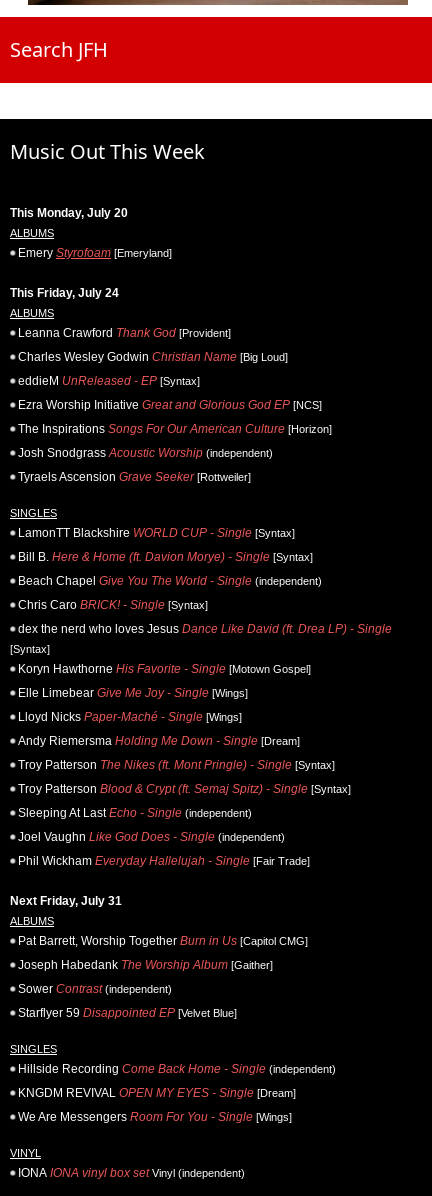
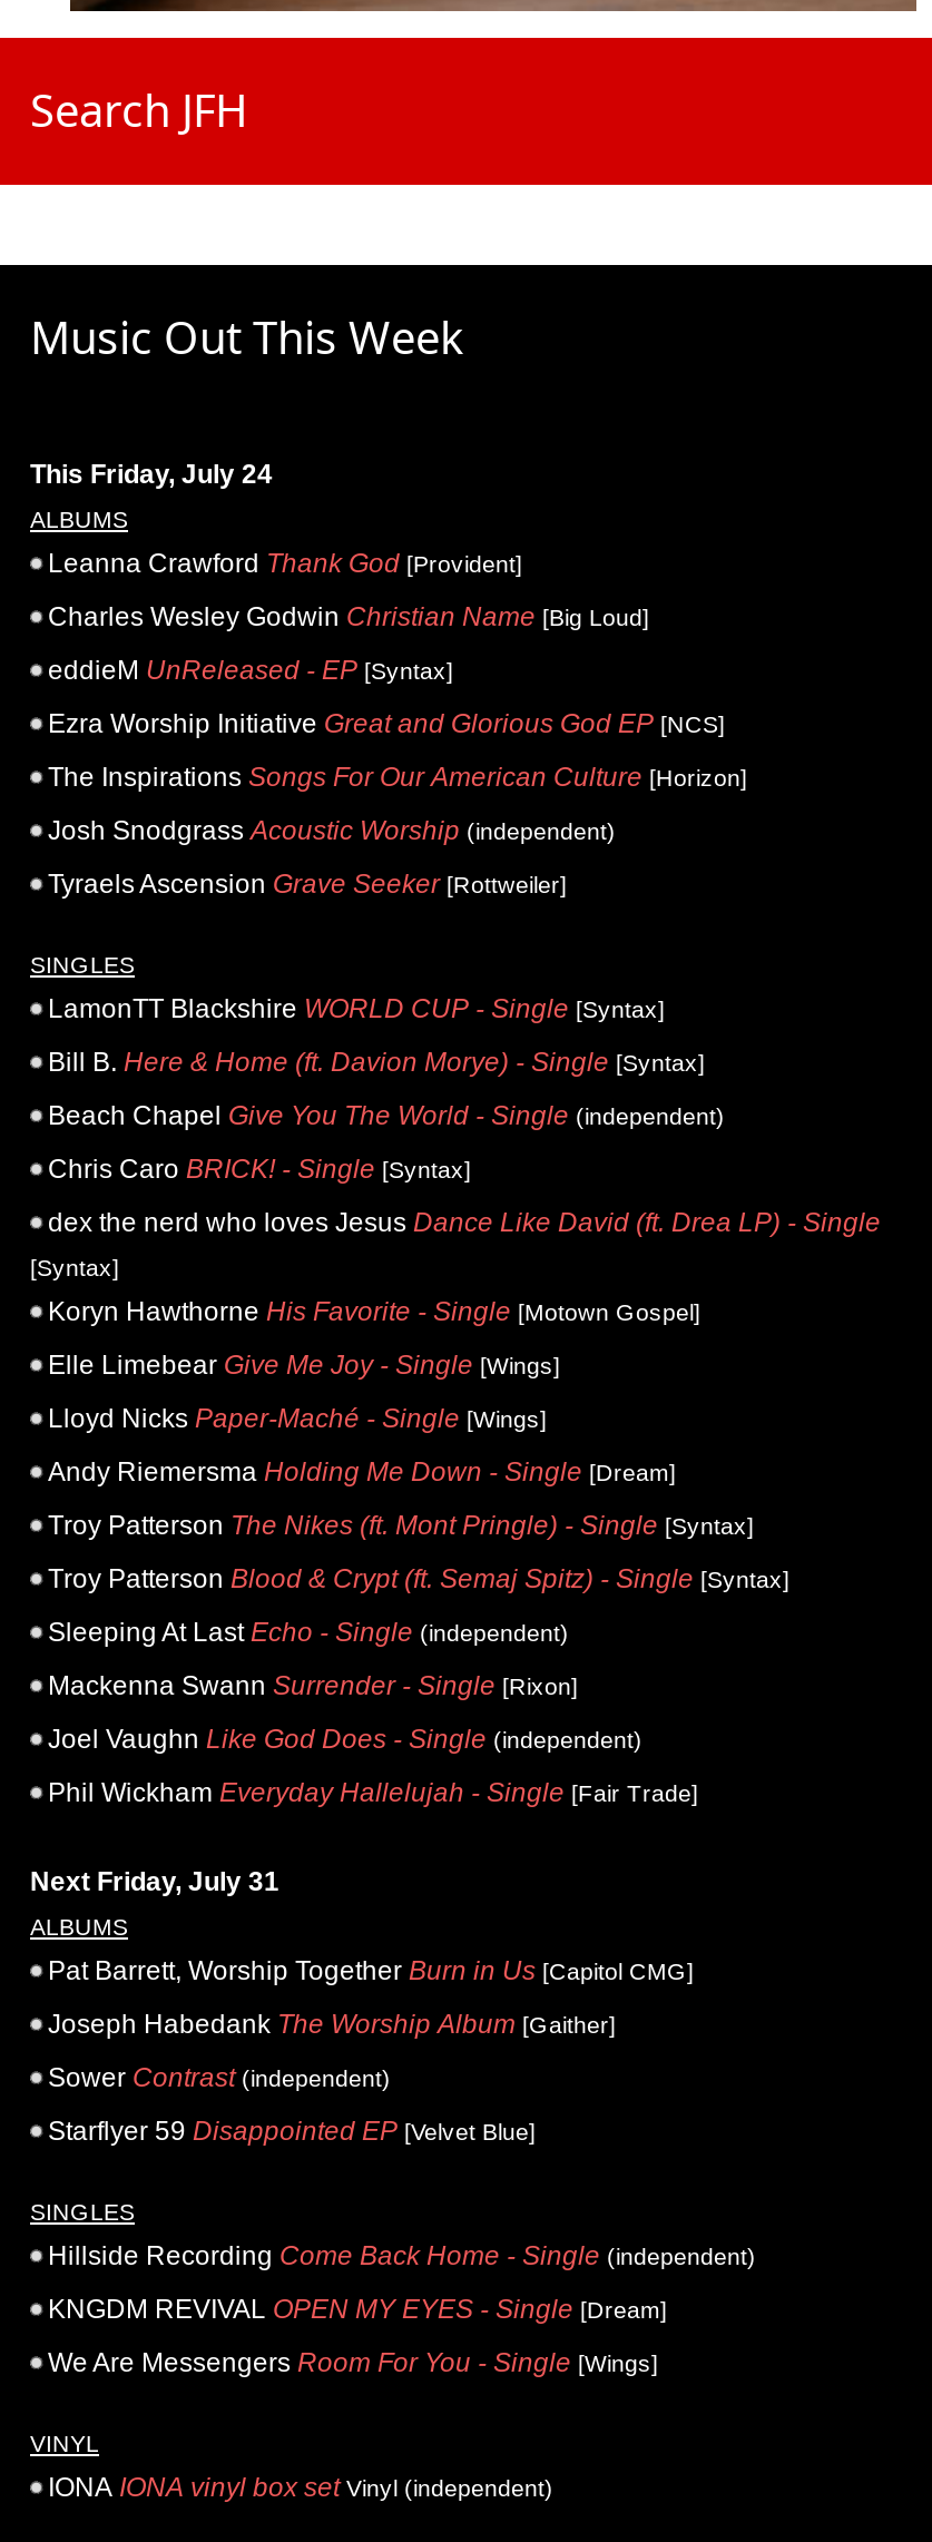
- This Monday, July 20
- ALBUMS
- Emery Styrofoam [Emeryland]

moved up: This Friday, July 24 | ALBUMS | Leanna Crawford Thank God [Provident] | ... | Troy Patterson Blood & Crypt (ft. Semaj Spitz) - Single [Syntax] | Sleeping At Last Echo - Single (independent)

+ Mackenna Swann Surrender - Single [Rixon]
